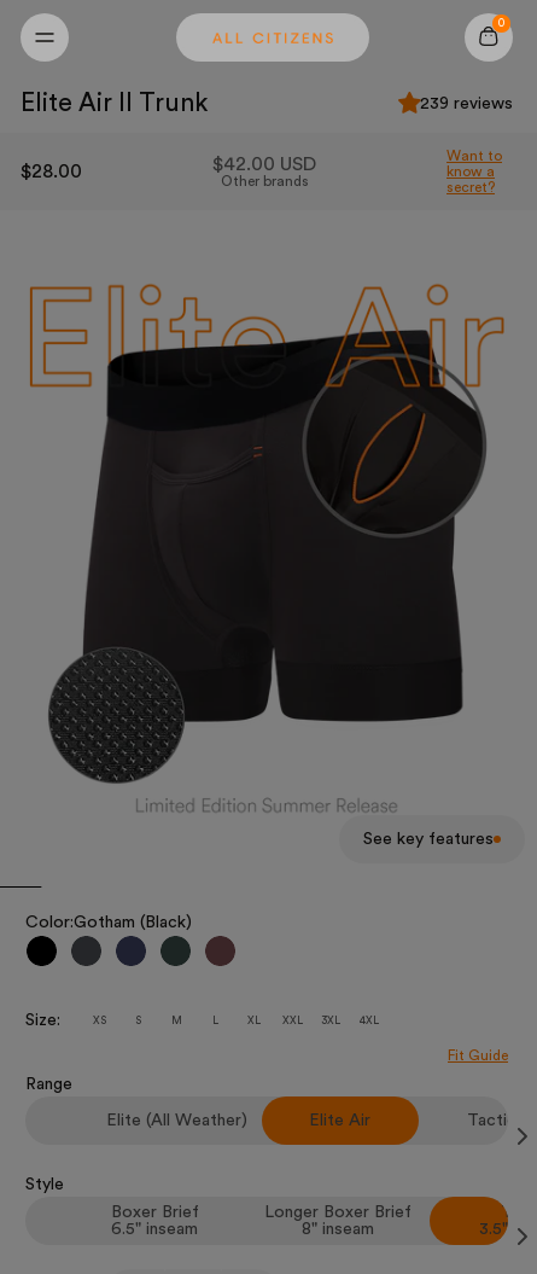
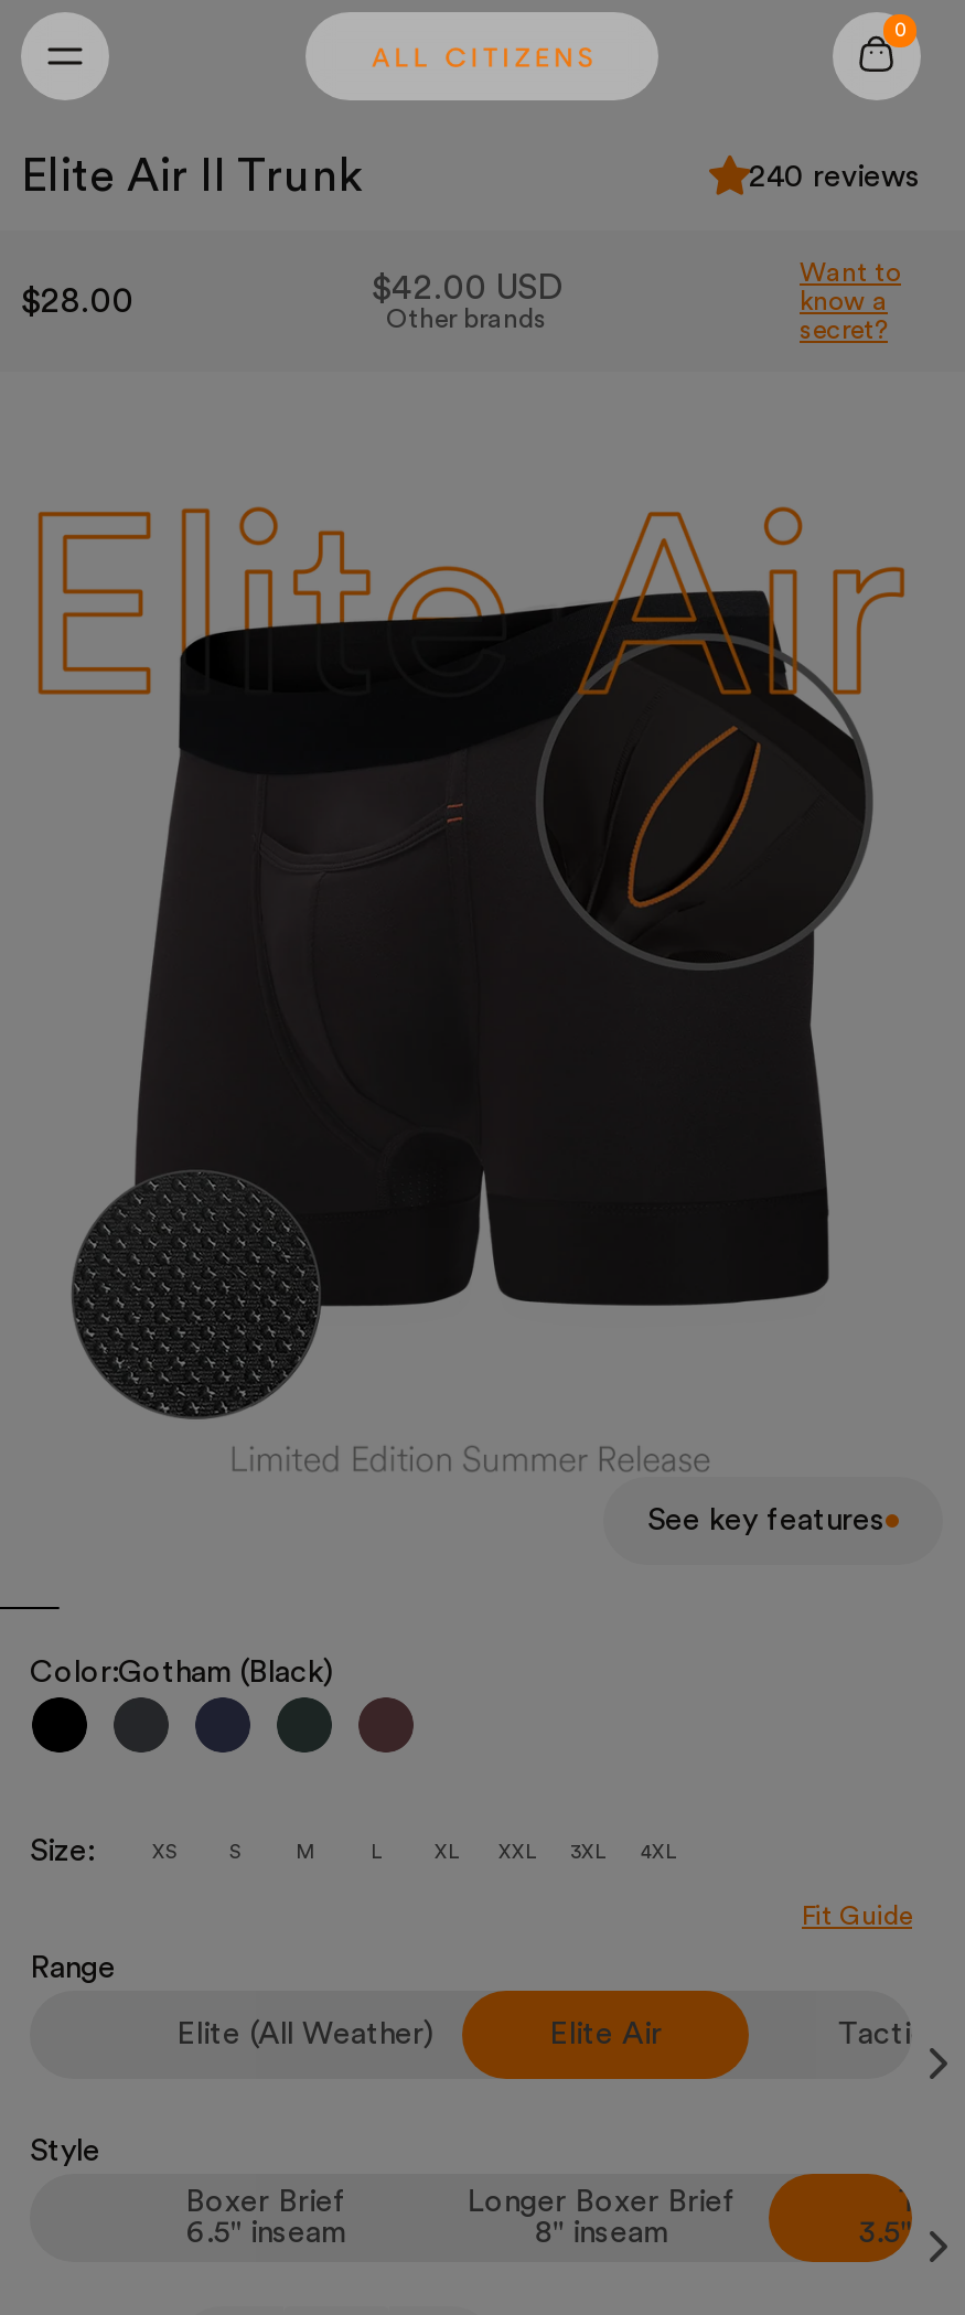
- 239 reviews
+ 240 reviews
